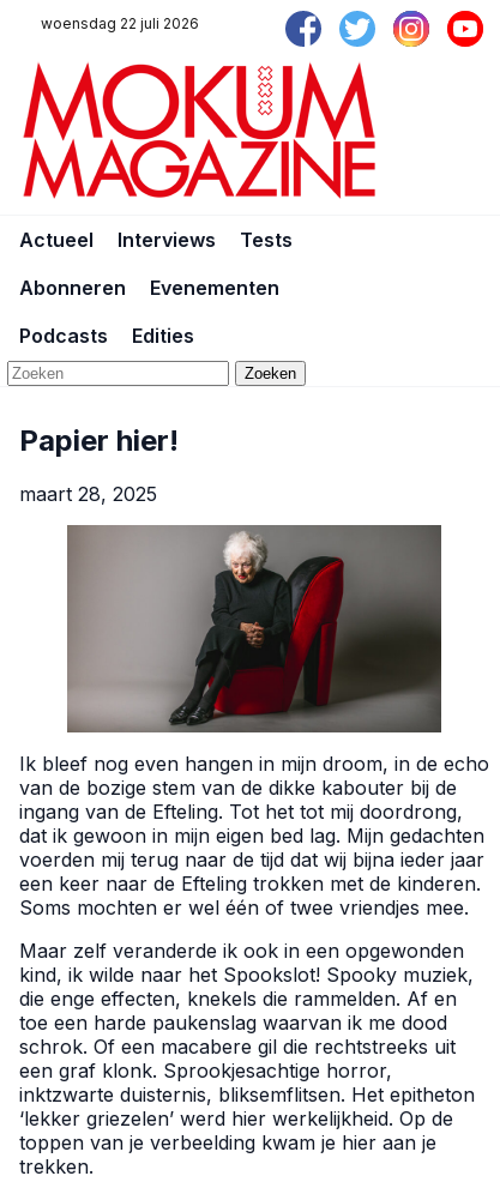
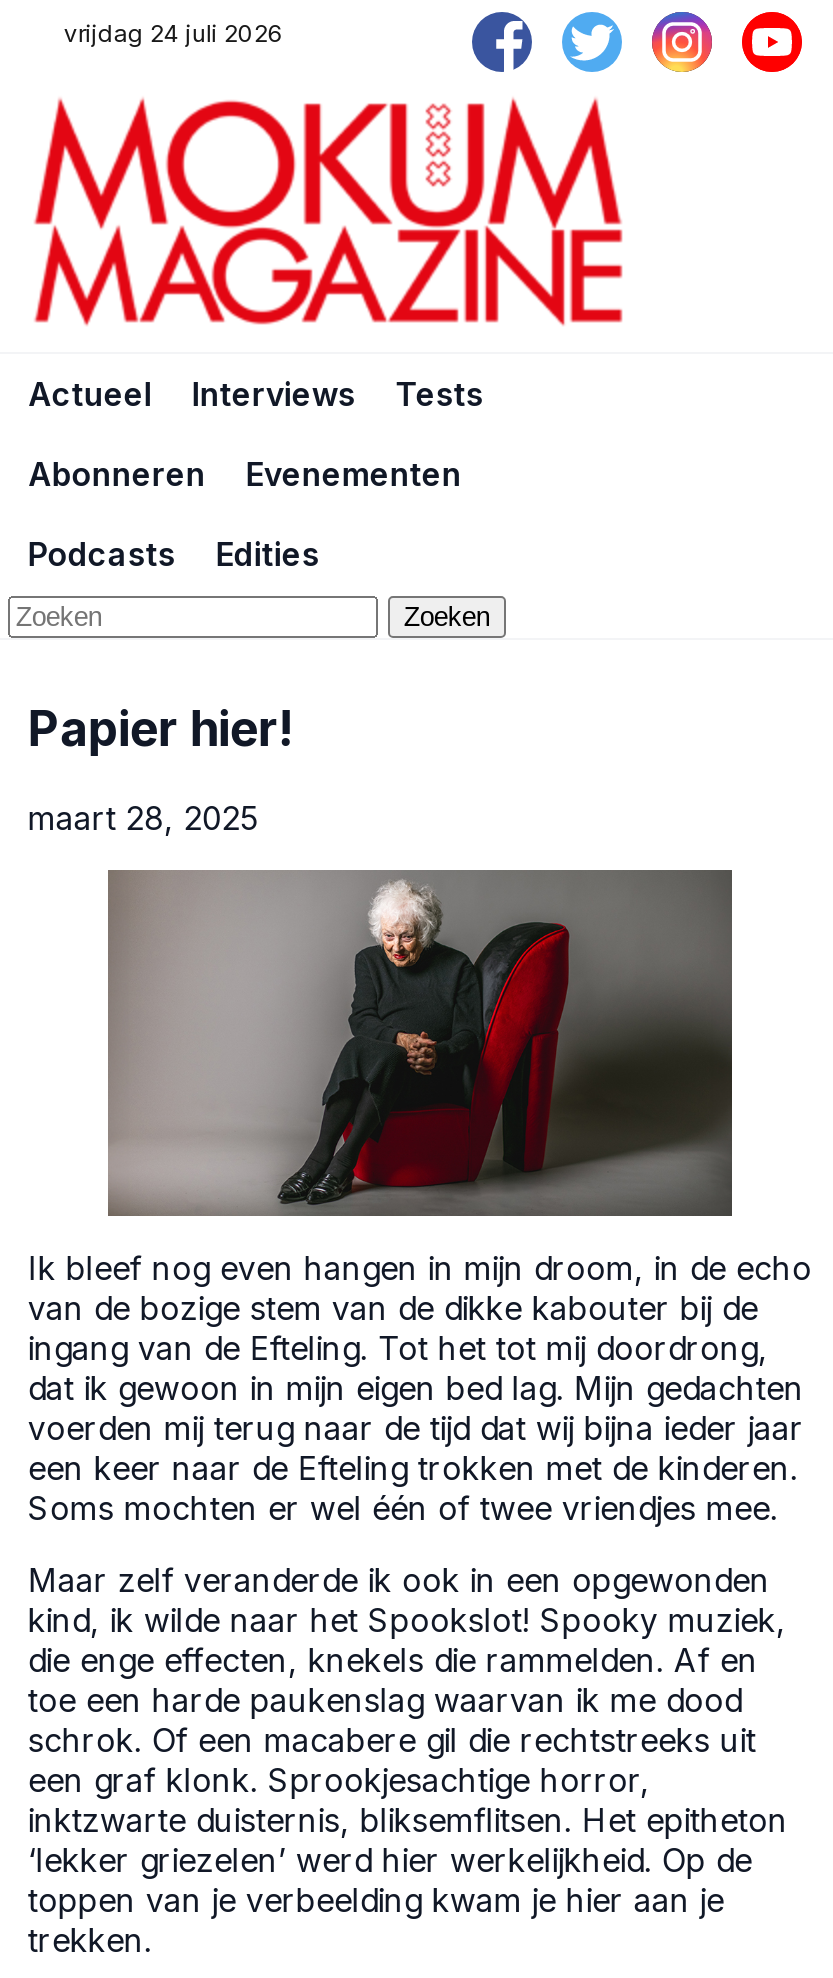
- woensdag 22 juli 2026
+ vrijdag 24 juli 2026
